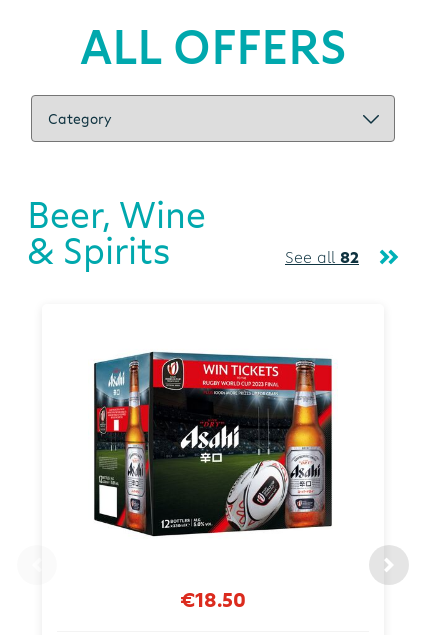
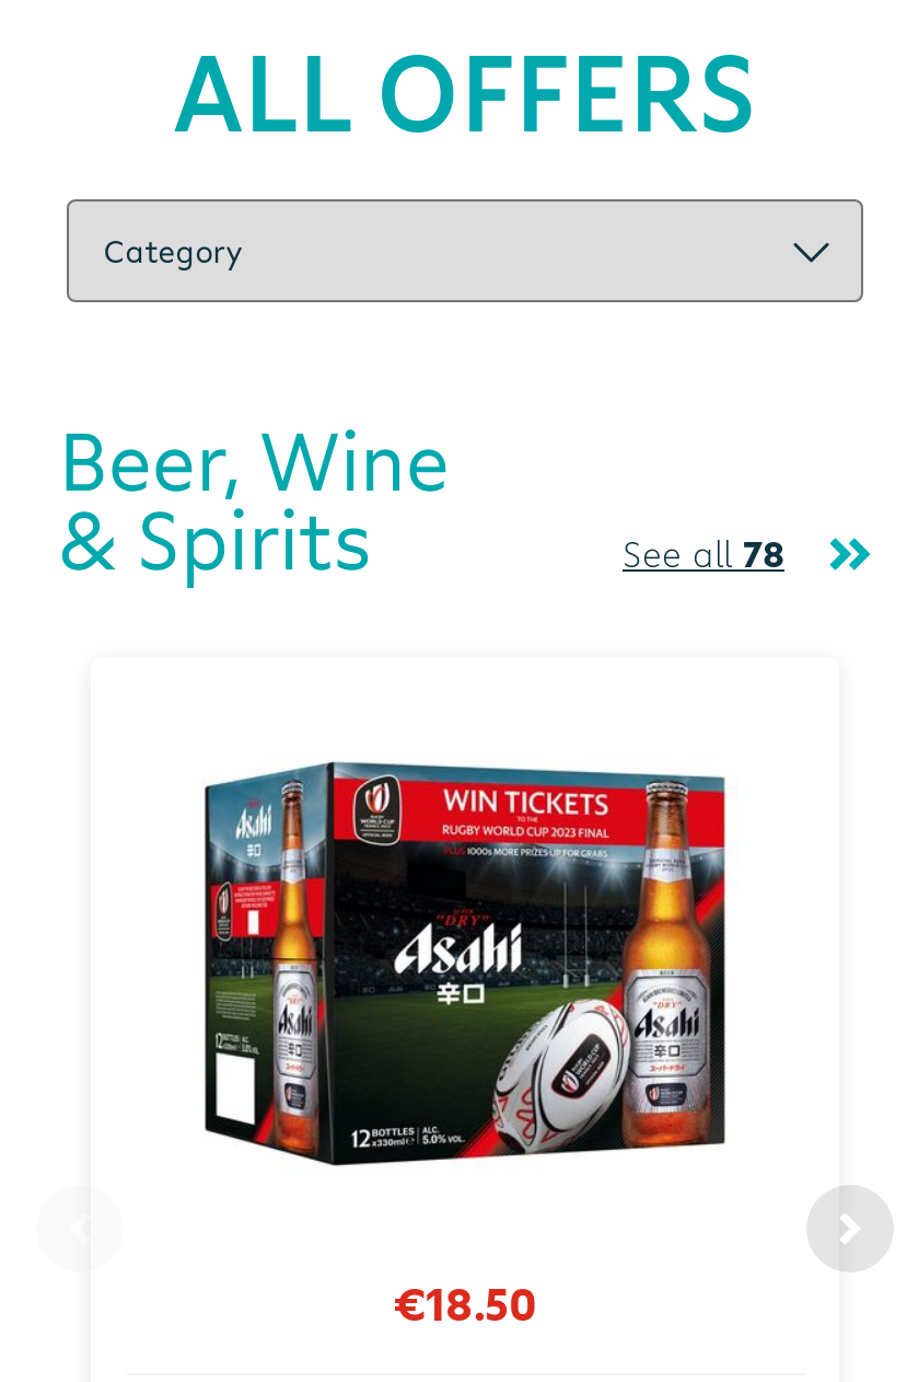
- See all 82
+ See all 78
